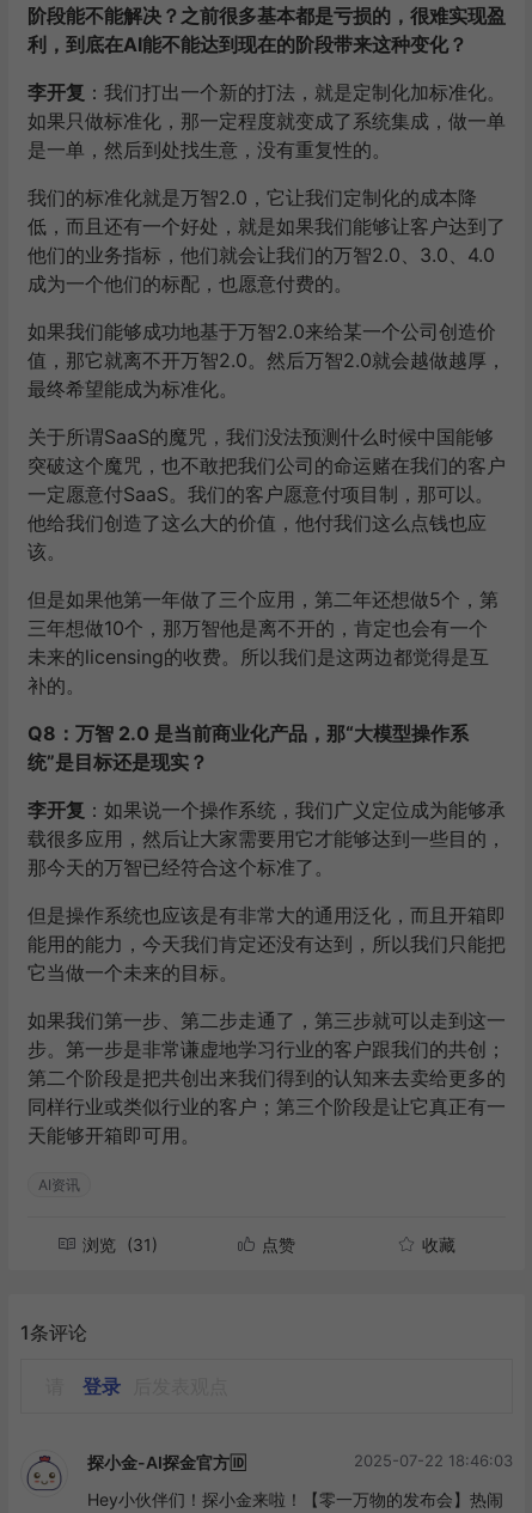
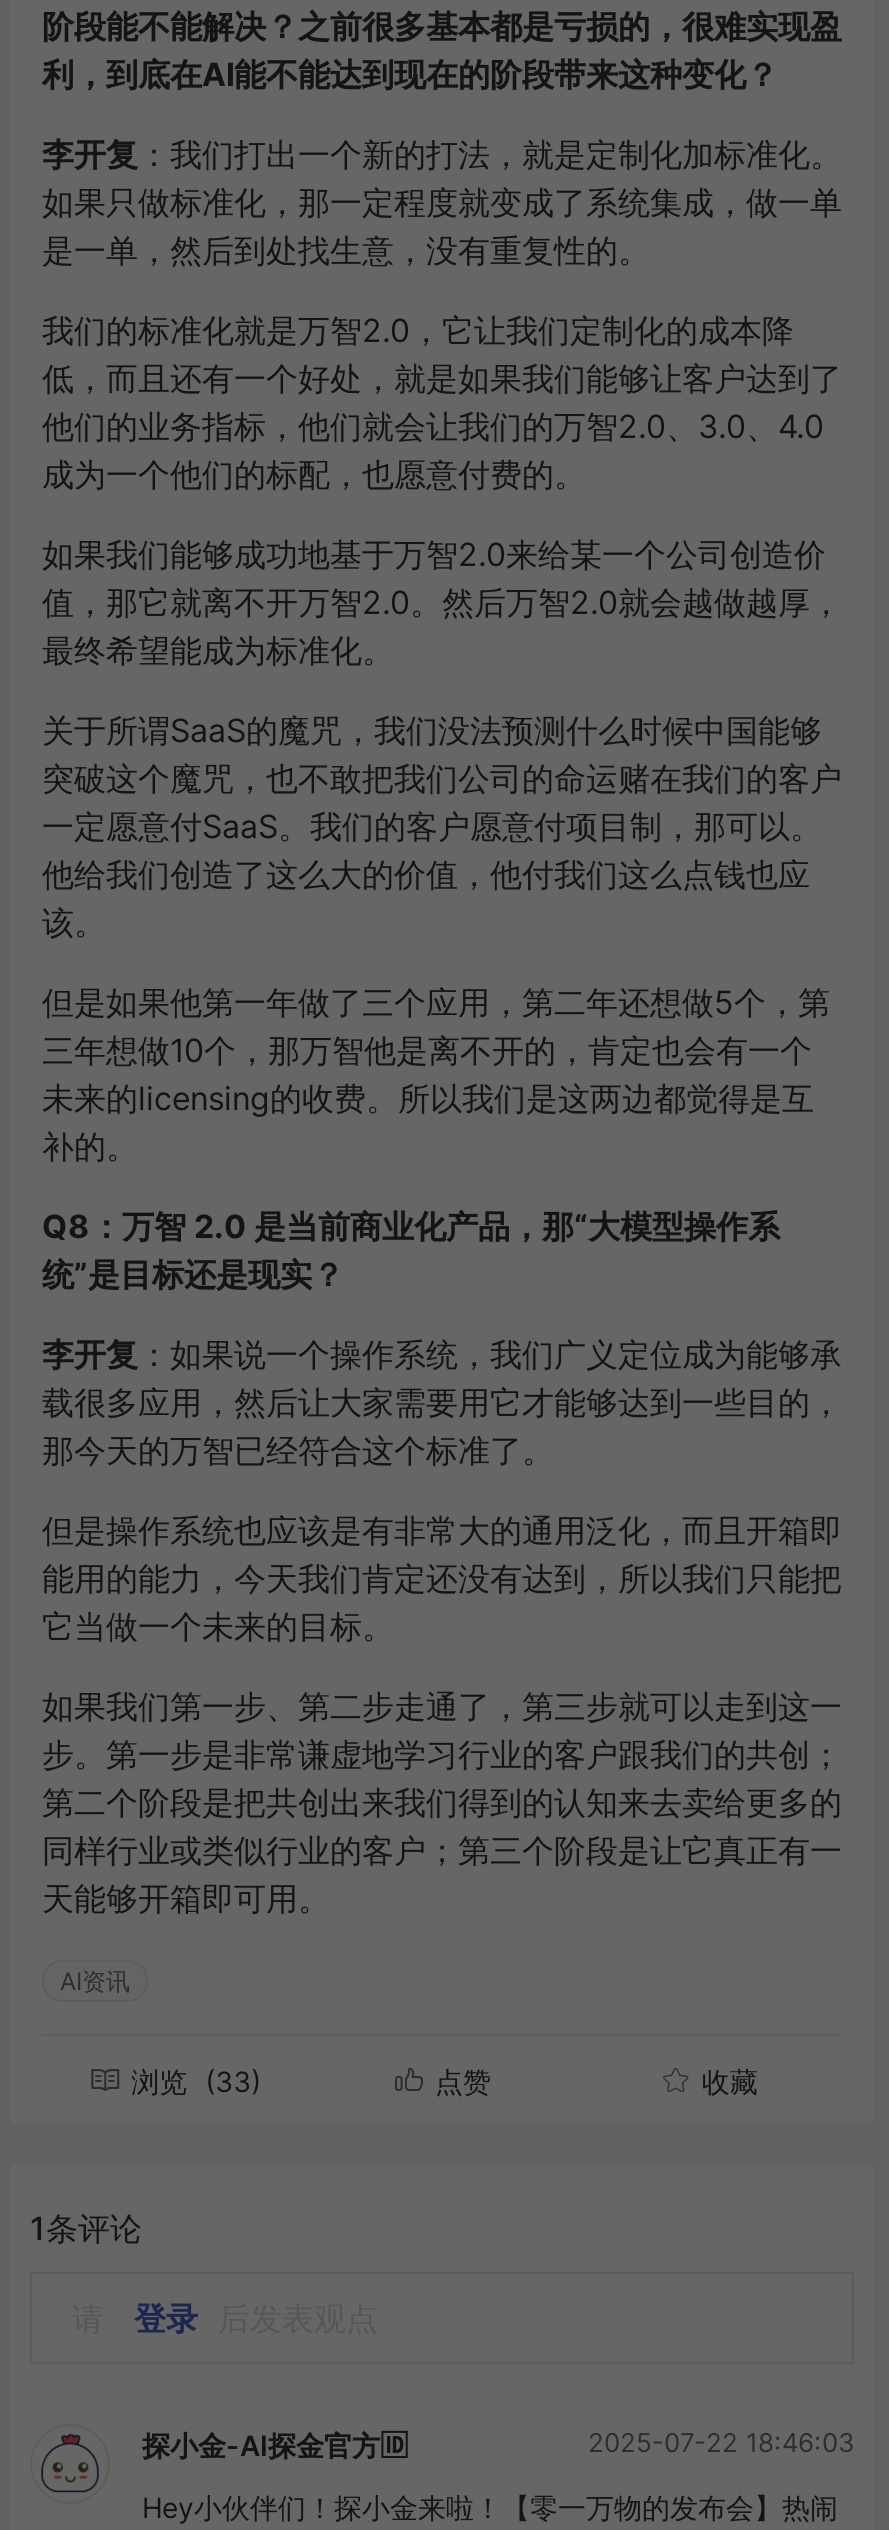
- 浏览 (31)
+ 浏览 (33)
